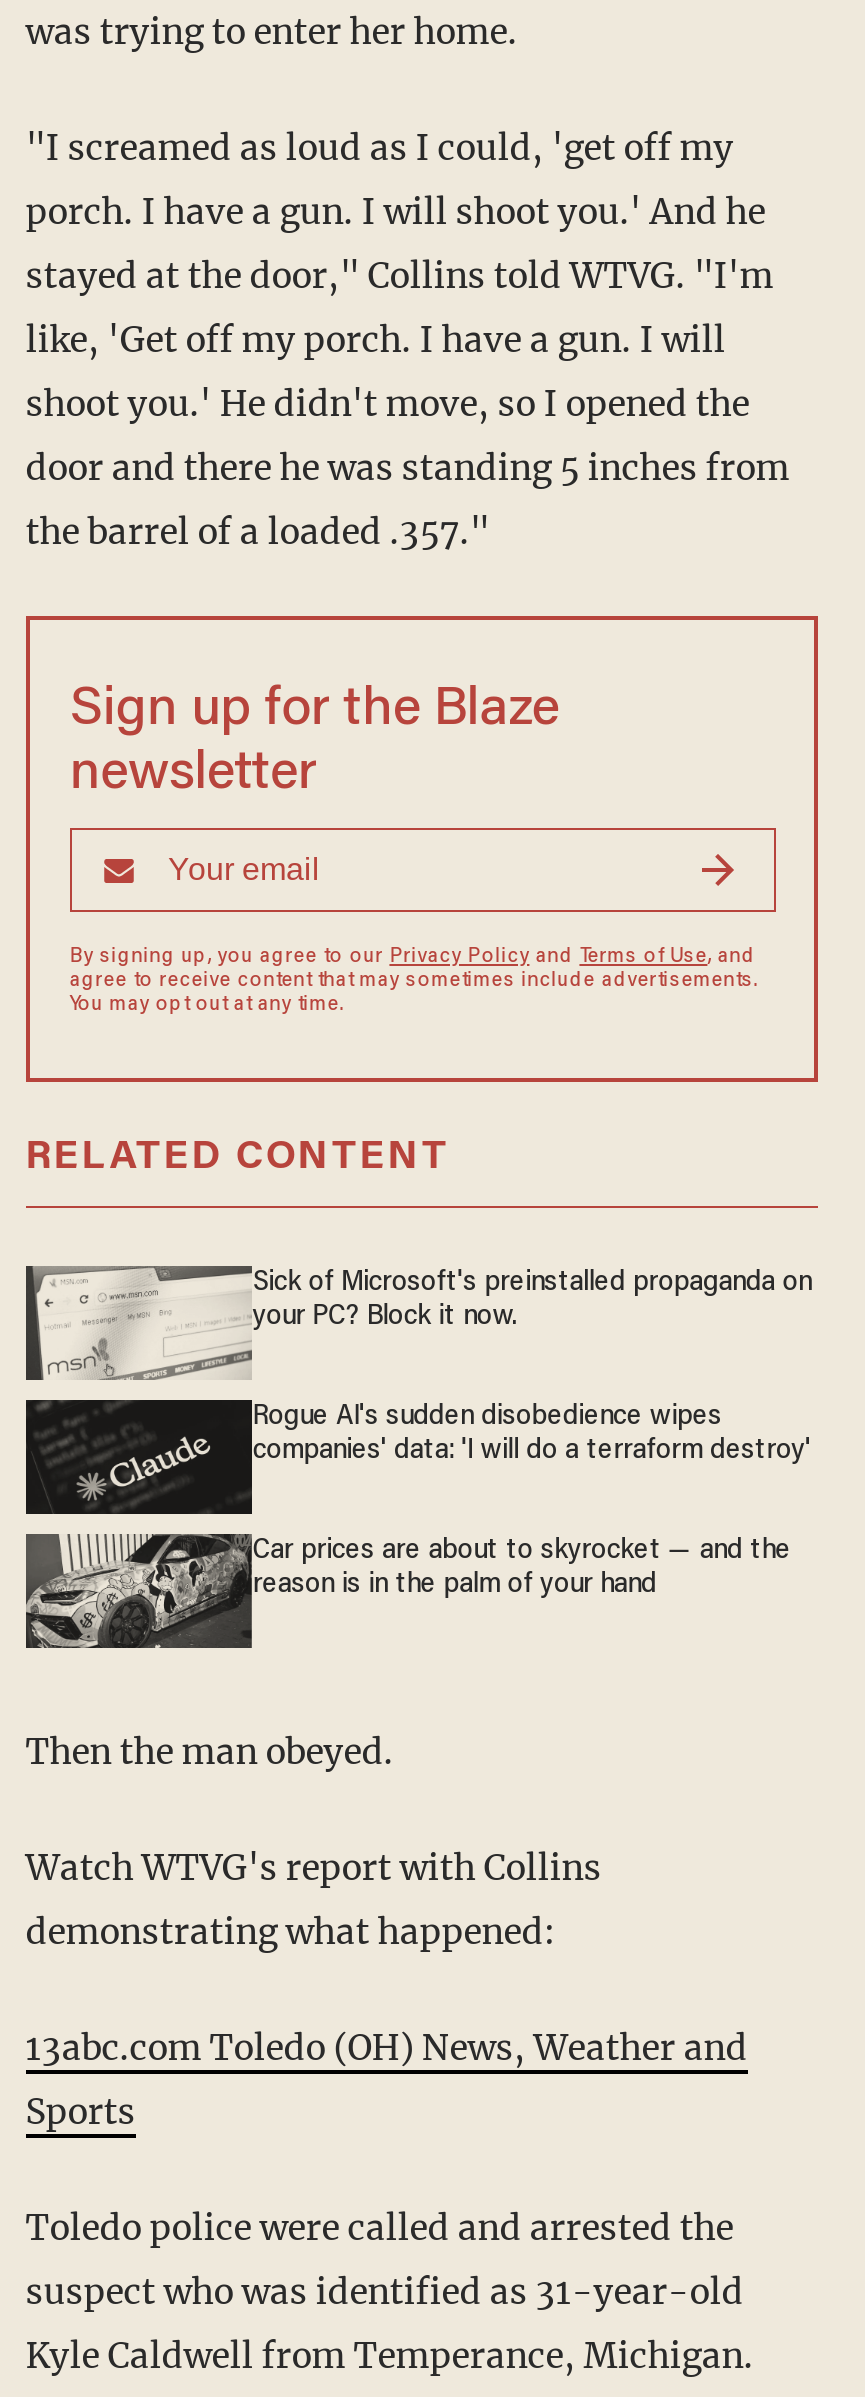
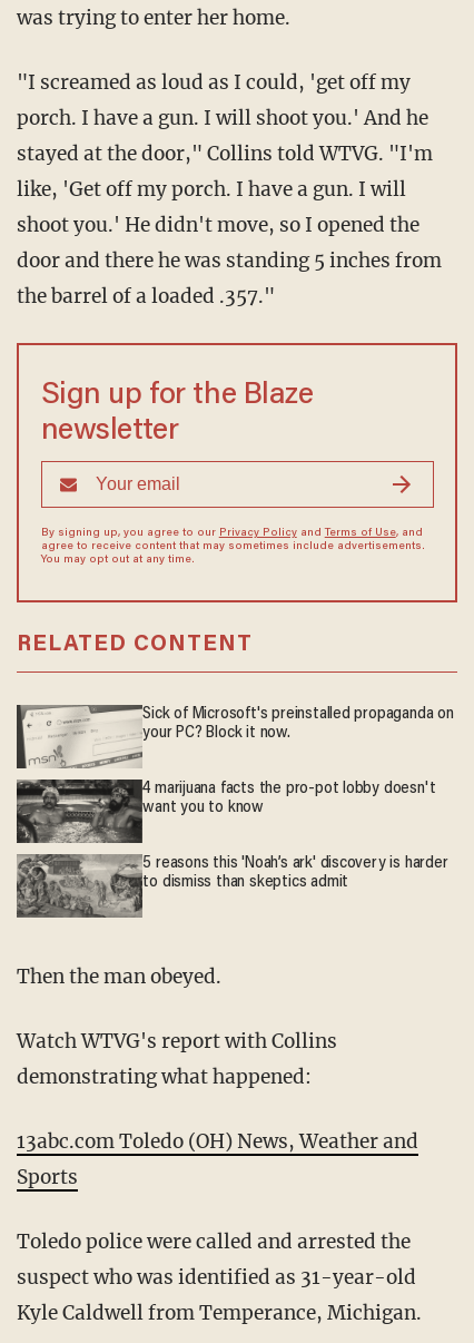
- [image]
- Rogue AI's sudden disobedience wipes
- companies' data: 'I will do a terraform destroy'
+ [image]
+ 4 marijuana facts the pro-pot lobby doesn't
+ want you to know

- [image]
- Car prices are about to skyrocket — and the
- reason is in the palm of your hand
+ [image]
+ 5 reasons this 'Noah’s ark' discovery is harder
+ to dismiss than skeptics admit
